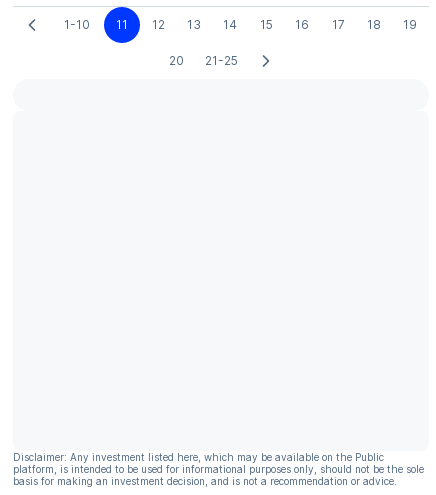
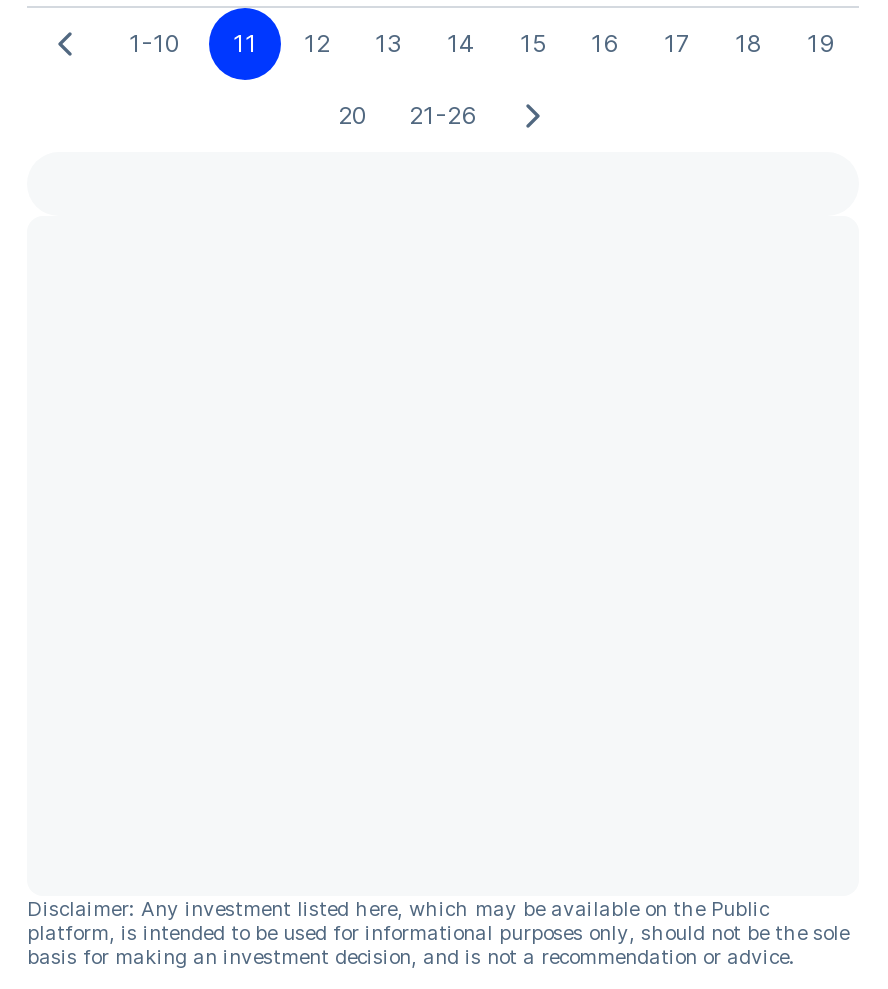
- 20 21-25
+ 20 21-26
